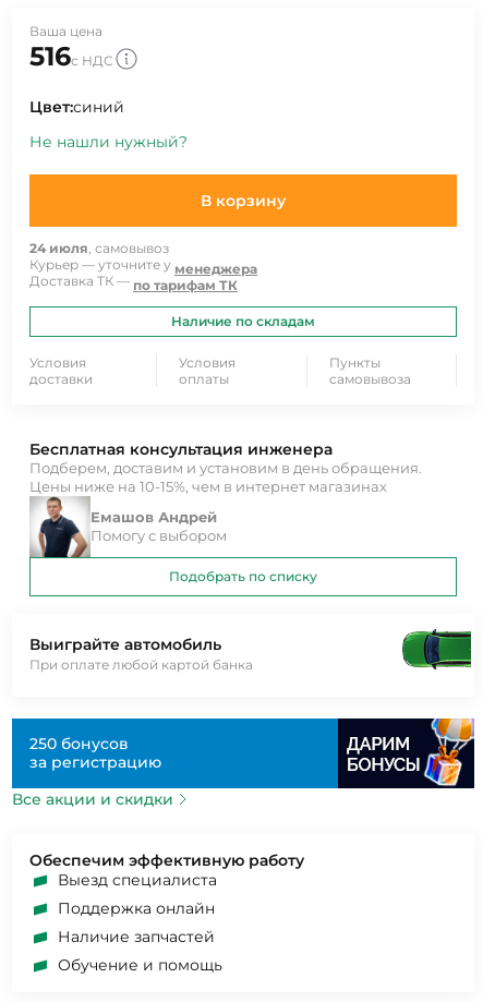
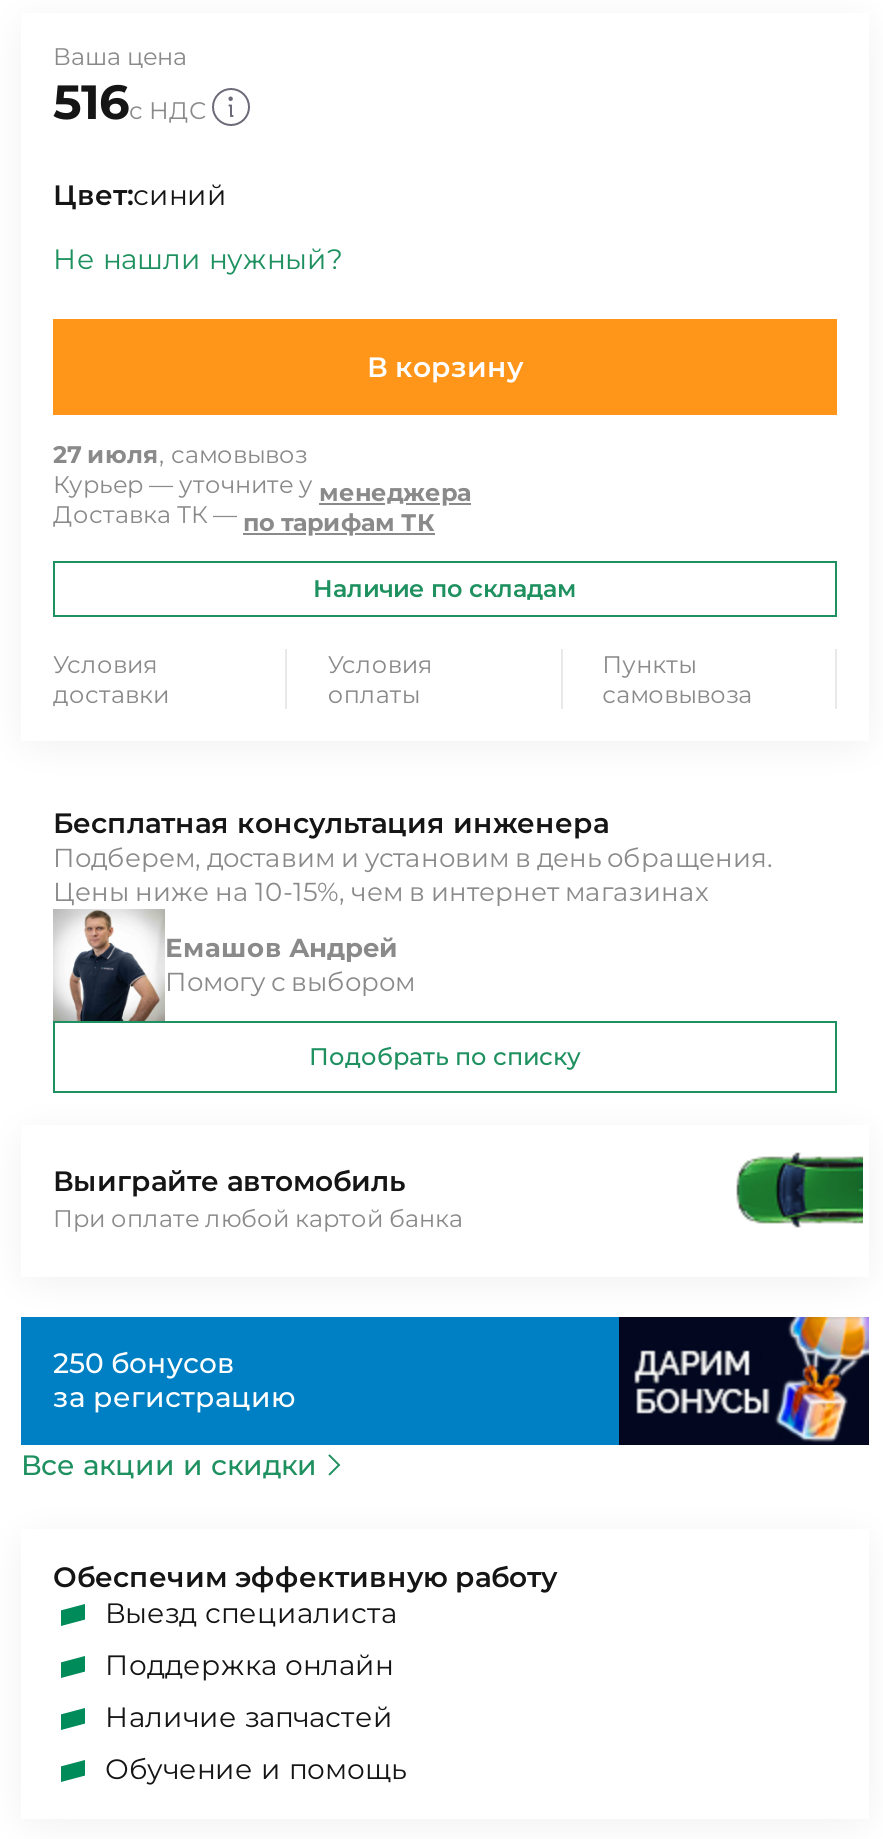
- 24 июля, самовывоз
+ 27 июля, самовывоз
